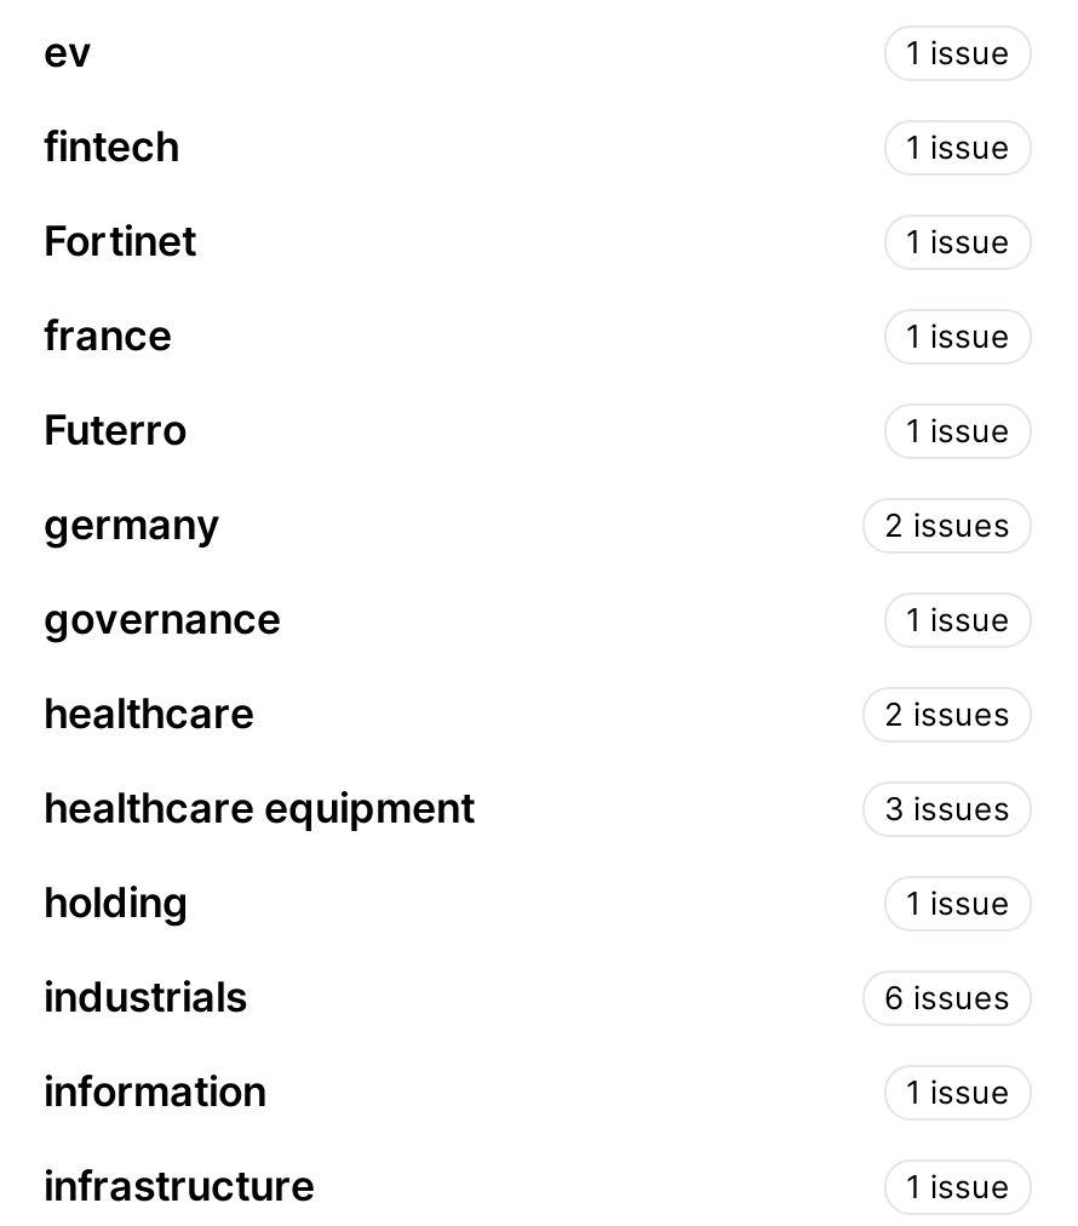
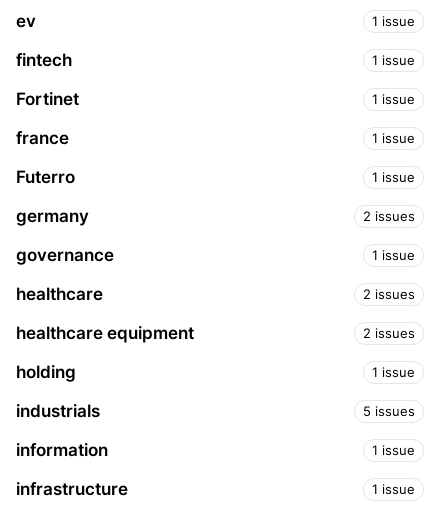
- 3 issues
+ 2 issues

- 6 issues
+ 5 issues
